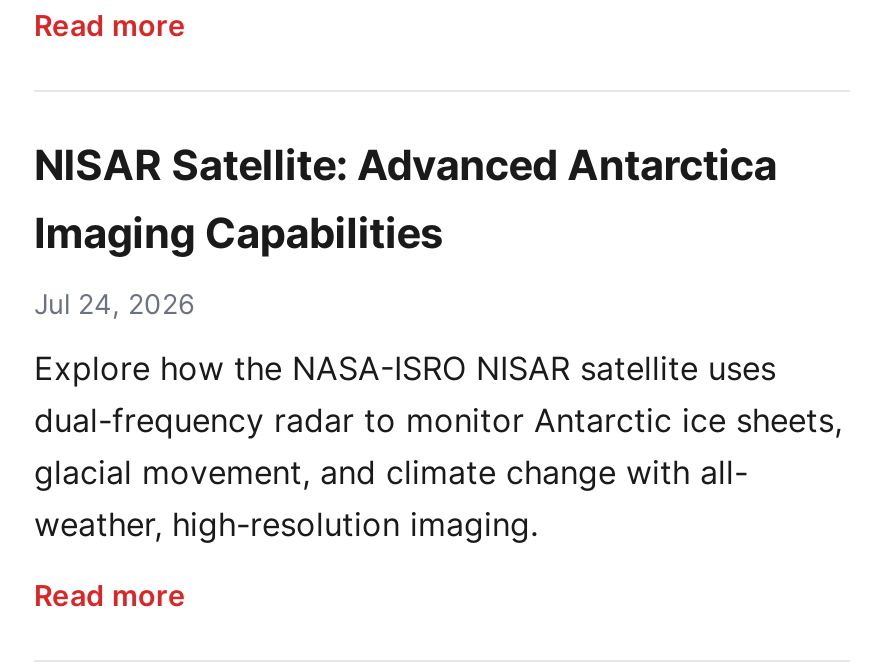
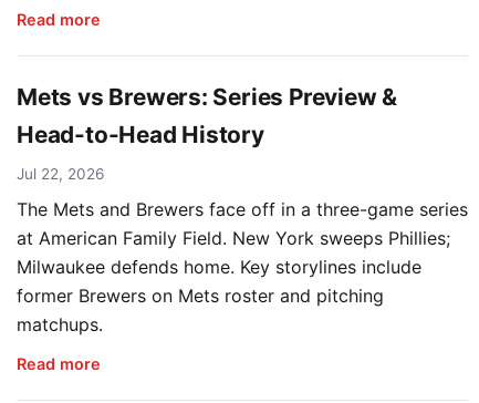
- NISAR Satellite: Advanced Antarctica
- Imaging Capabilities
+ Mets vs Brewers: Series Preview &
+ Head-to-Head History

- Jul 24, 2026
+ Jul 22, 2026

- Explore how the NASA-ISRO NISAR satellite uses
- dual-frequency radar to monitor Antarctic ice sheets,
- glacial movement, and climate change with all-
- weather, high-resolution imaging.
+ The Mets and Brewers face off in a three-game series
+ at American Family Field. New York sweeps Phillies;
+ Milwaukee defends home. Key storylines include
+ former Brewers on Mets roster and pitching
+ matchups.
